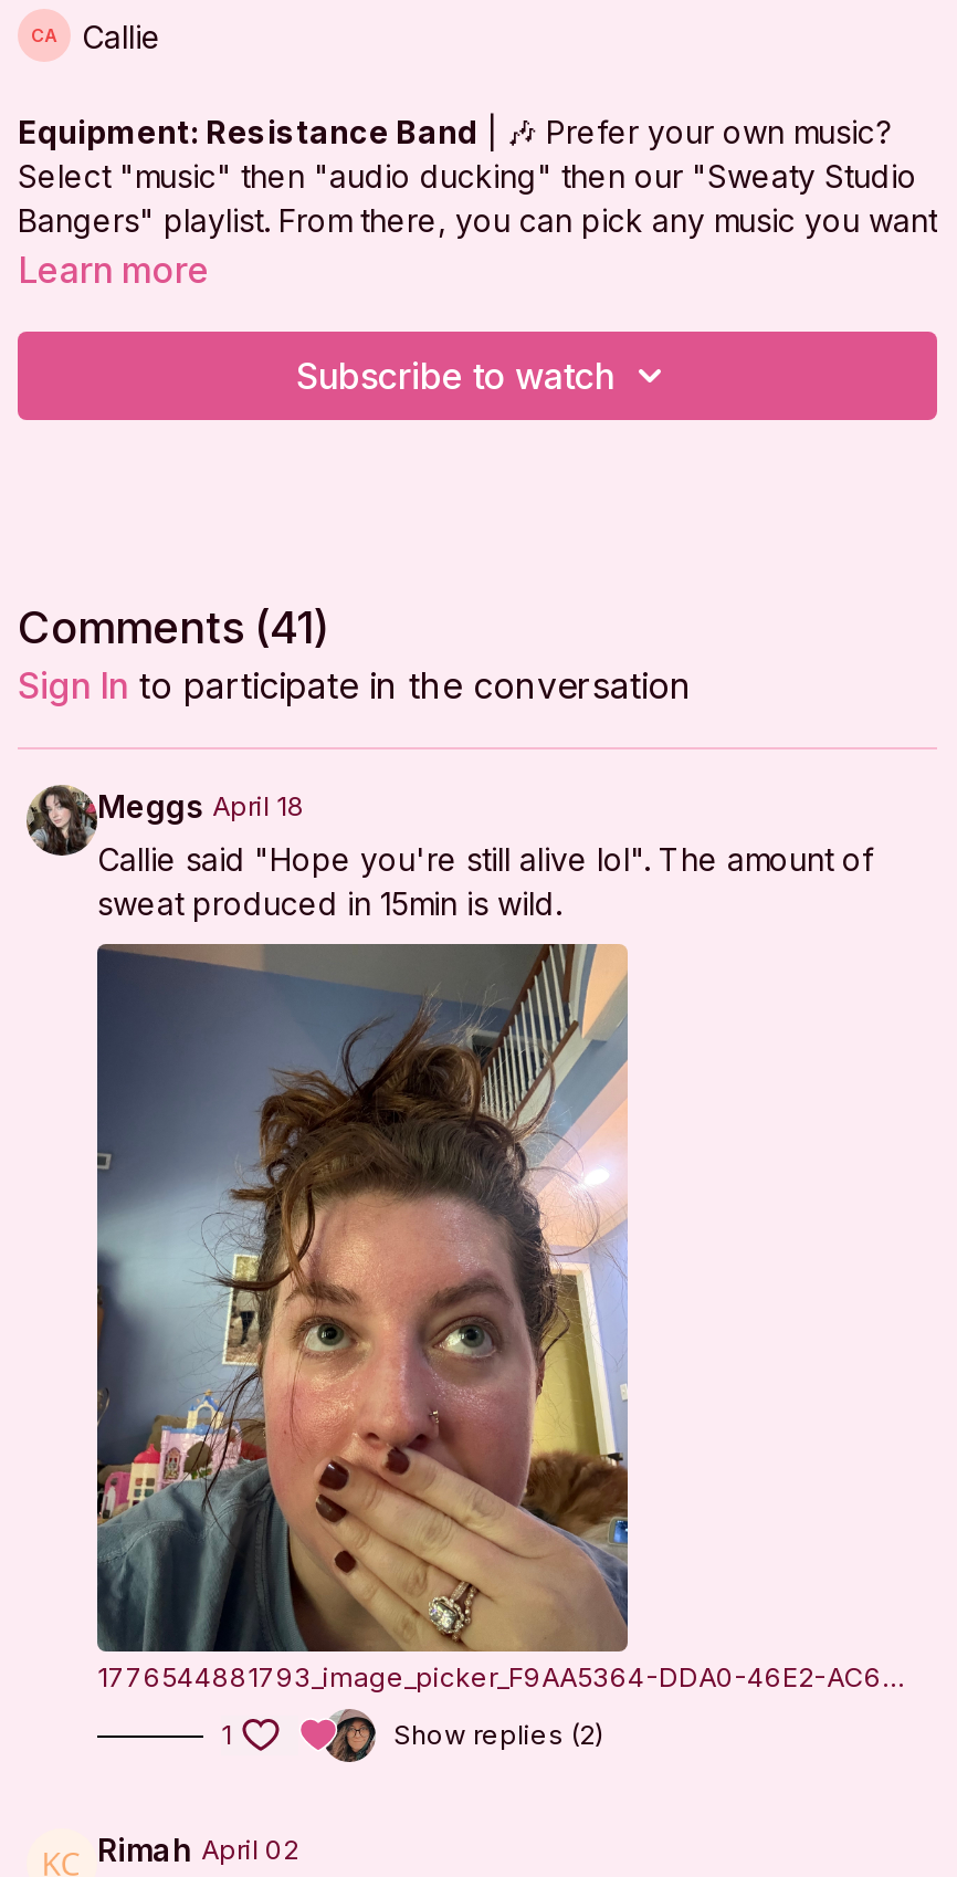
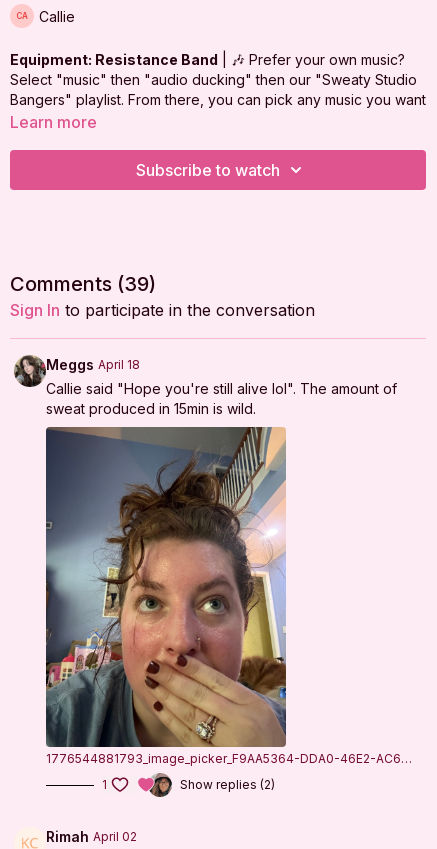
- Comments (41)
+ Comments (39)
